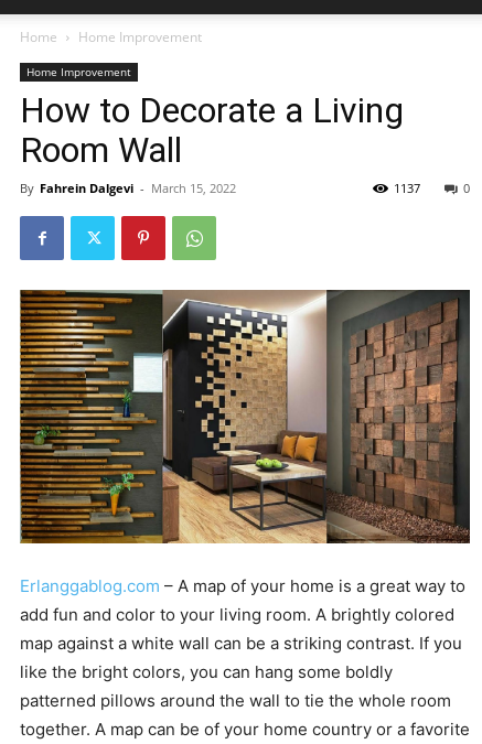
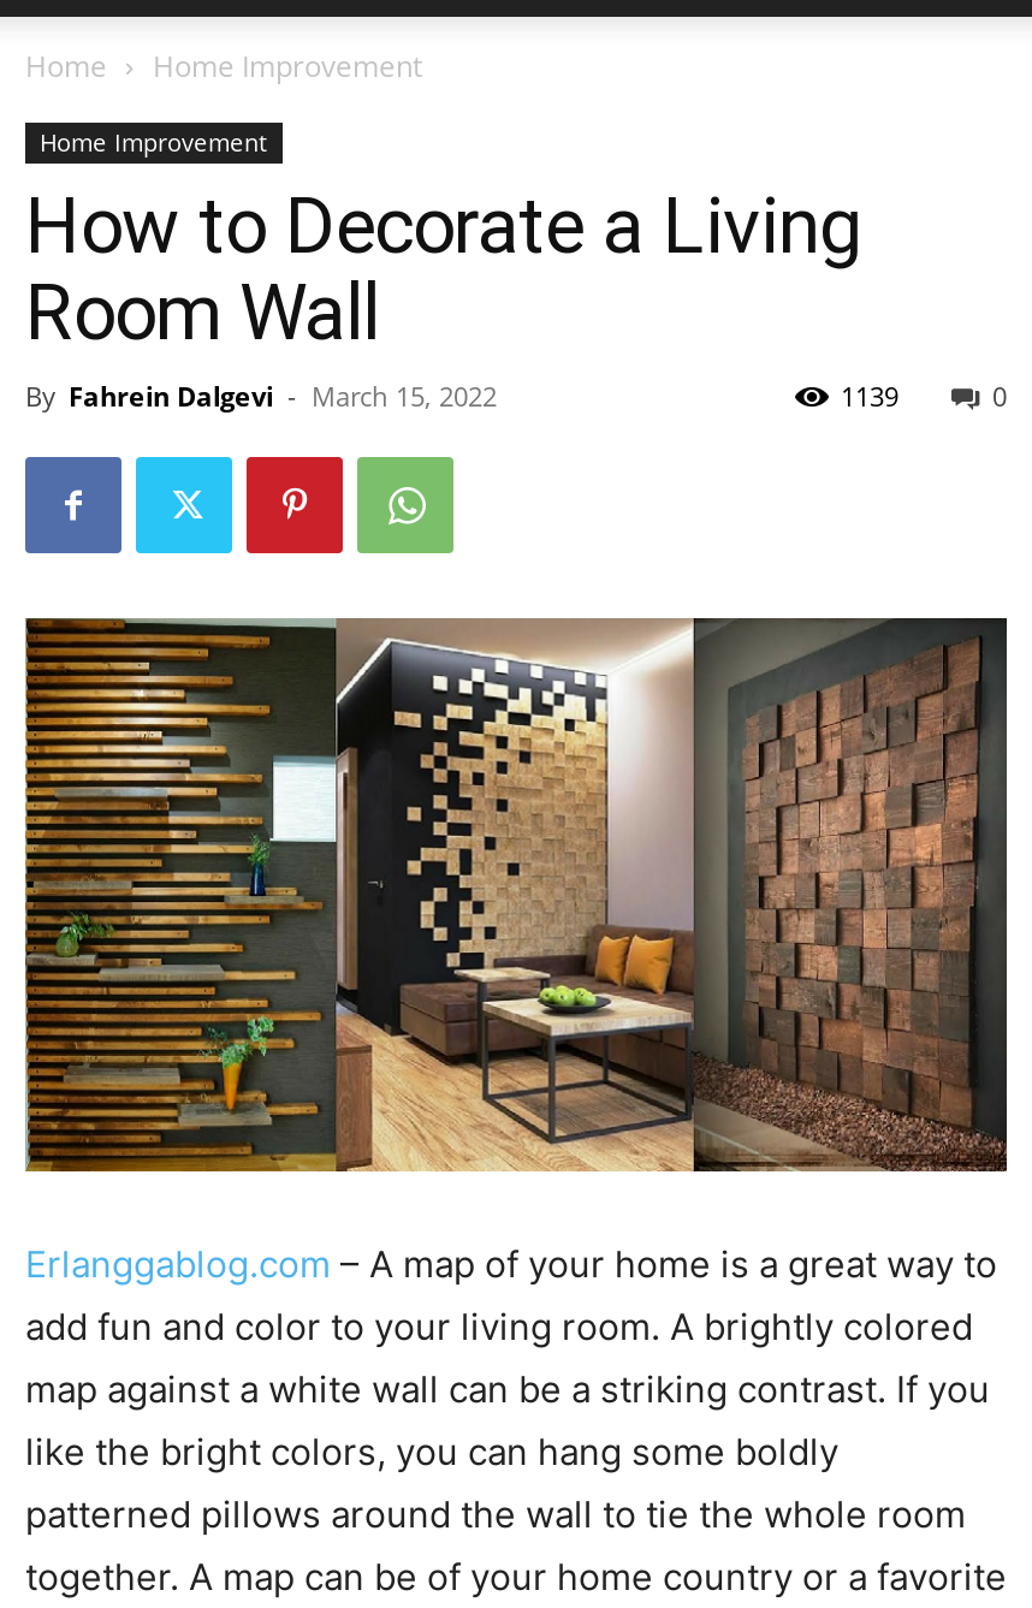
- 1137
+ 1139
